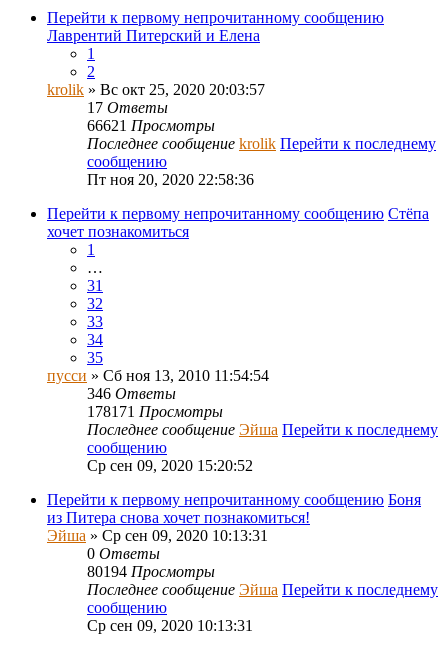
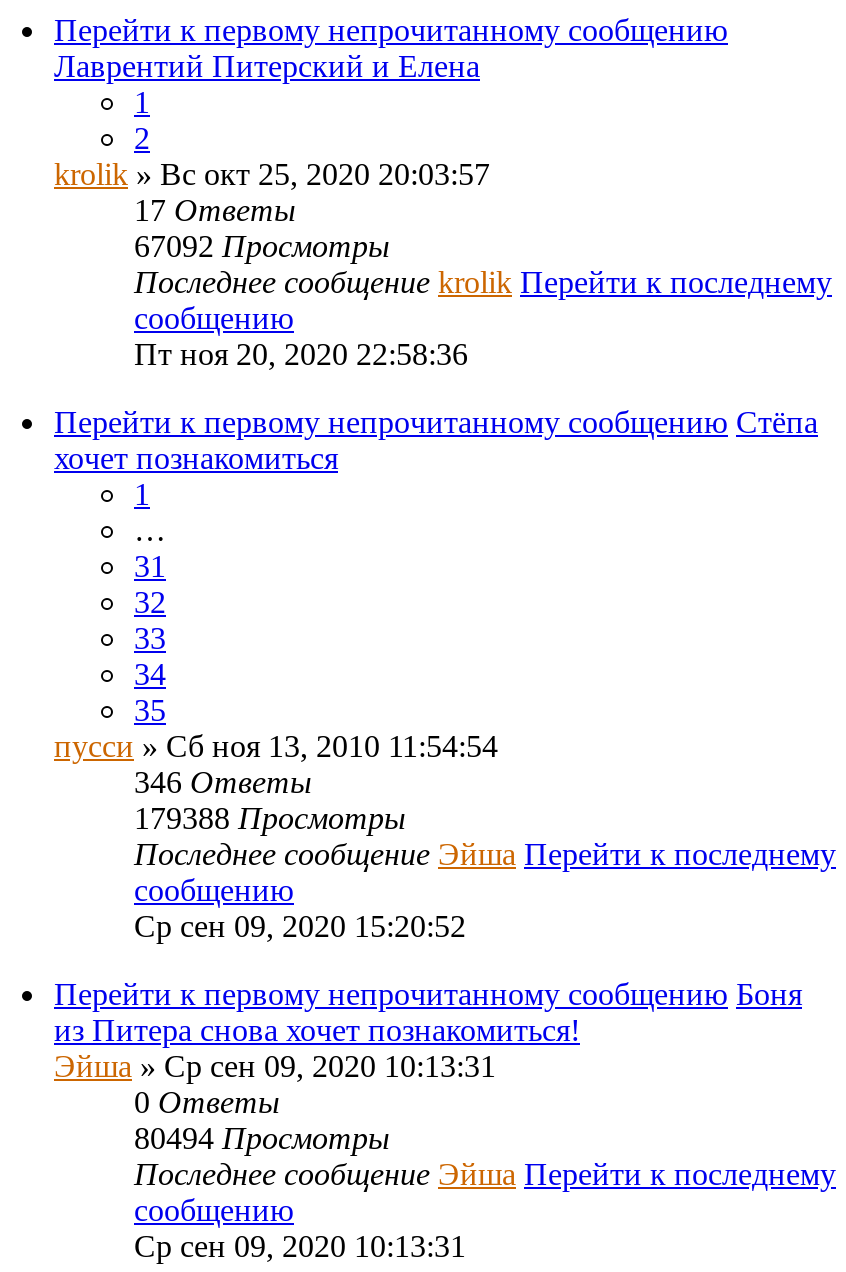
- 66621 Просмотры
+ 67092 Просмотры

- 178171 Просмотры
+ 179388 Просмотры

- 80194 Просмотры
+ 80494 Просмотры
